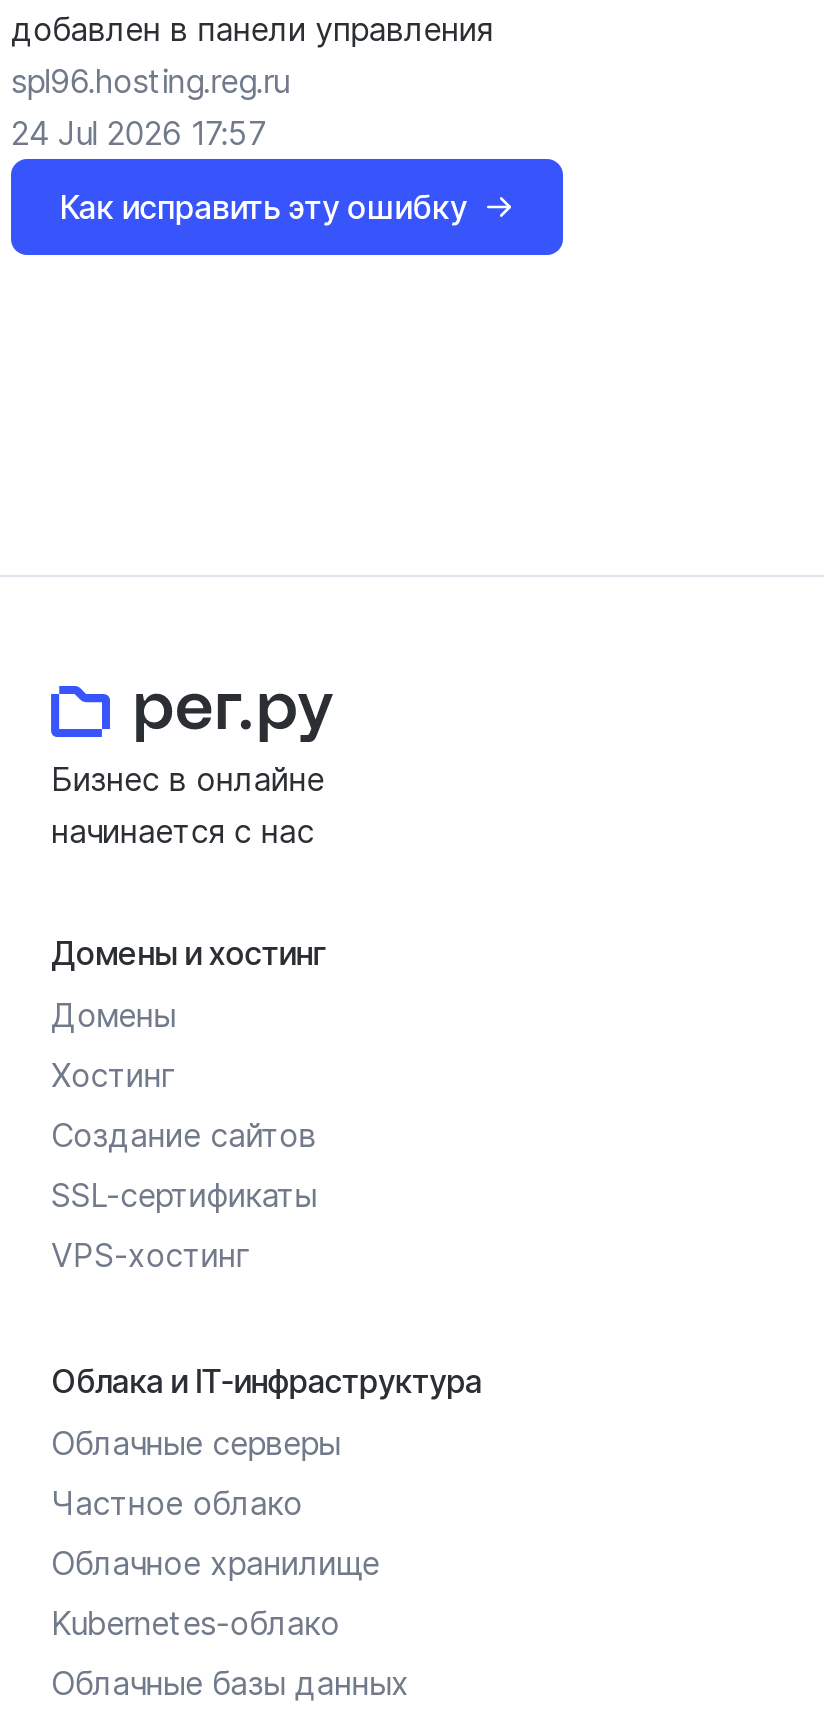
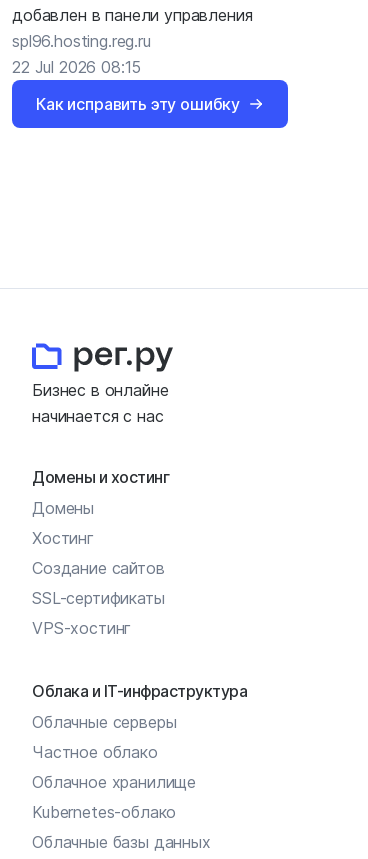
- 24 Jul 2026 17:57
+ 22 Jul 2026 08:15
